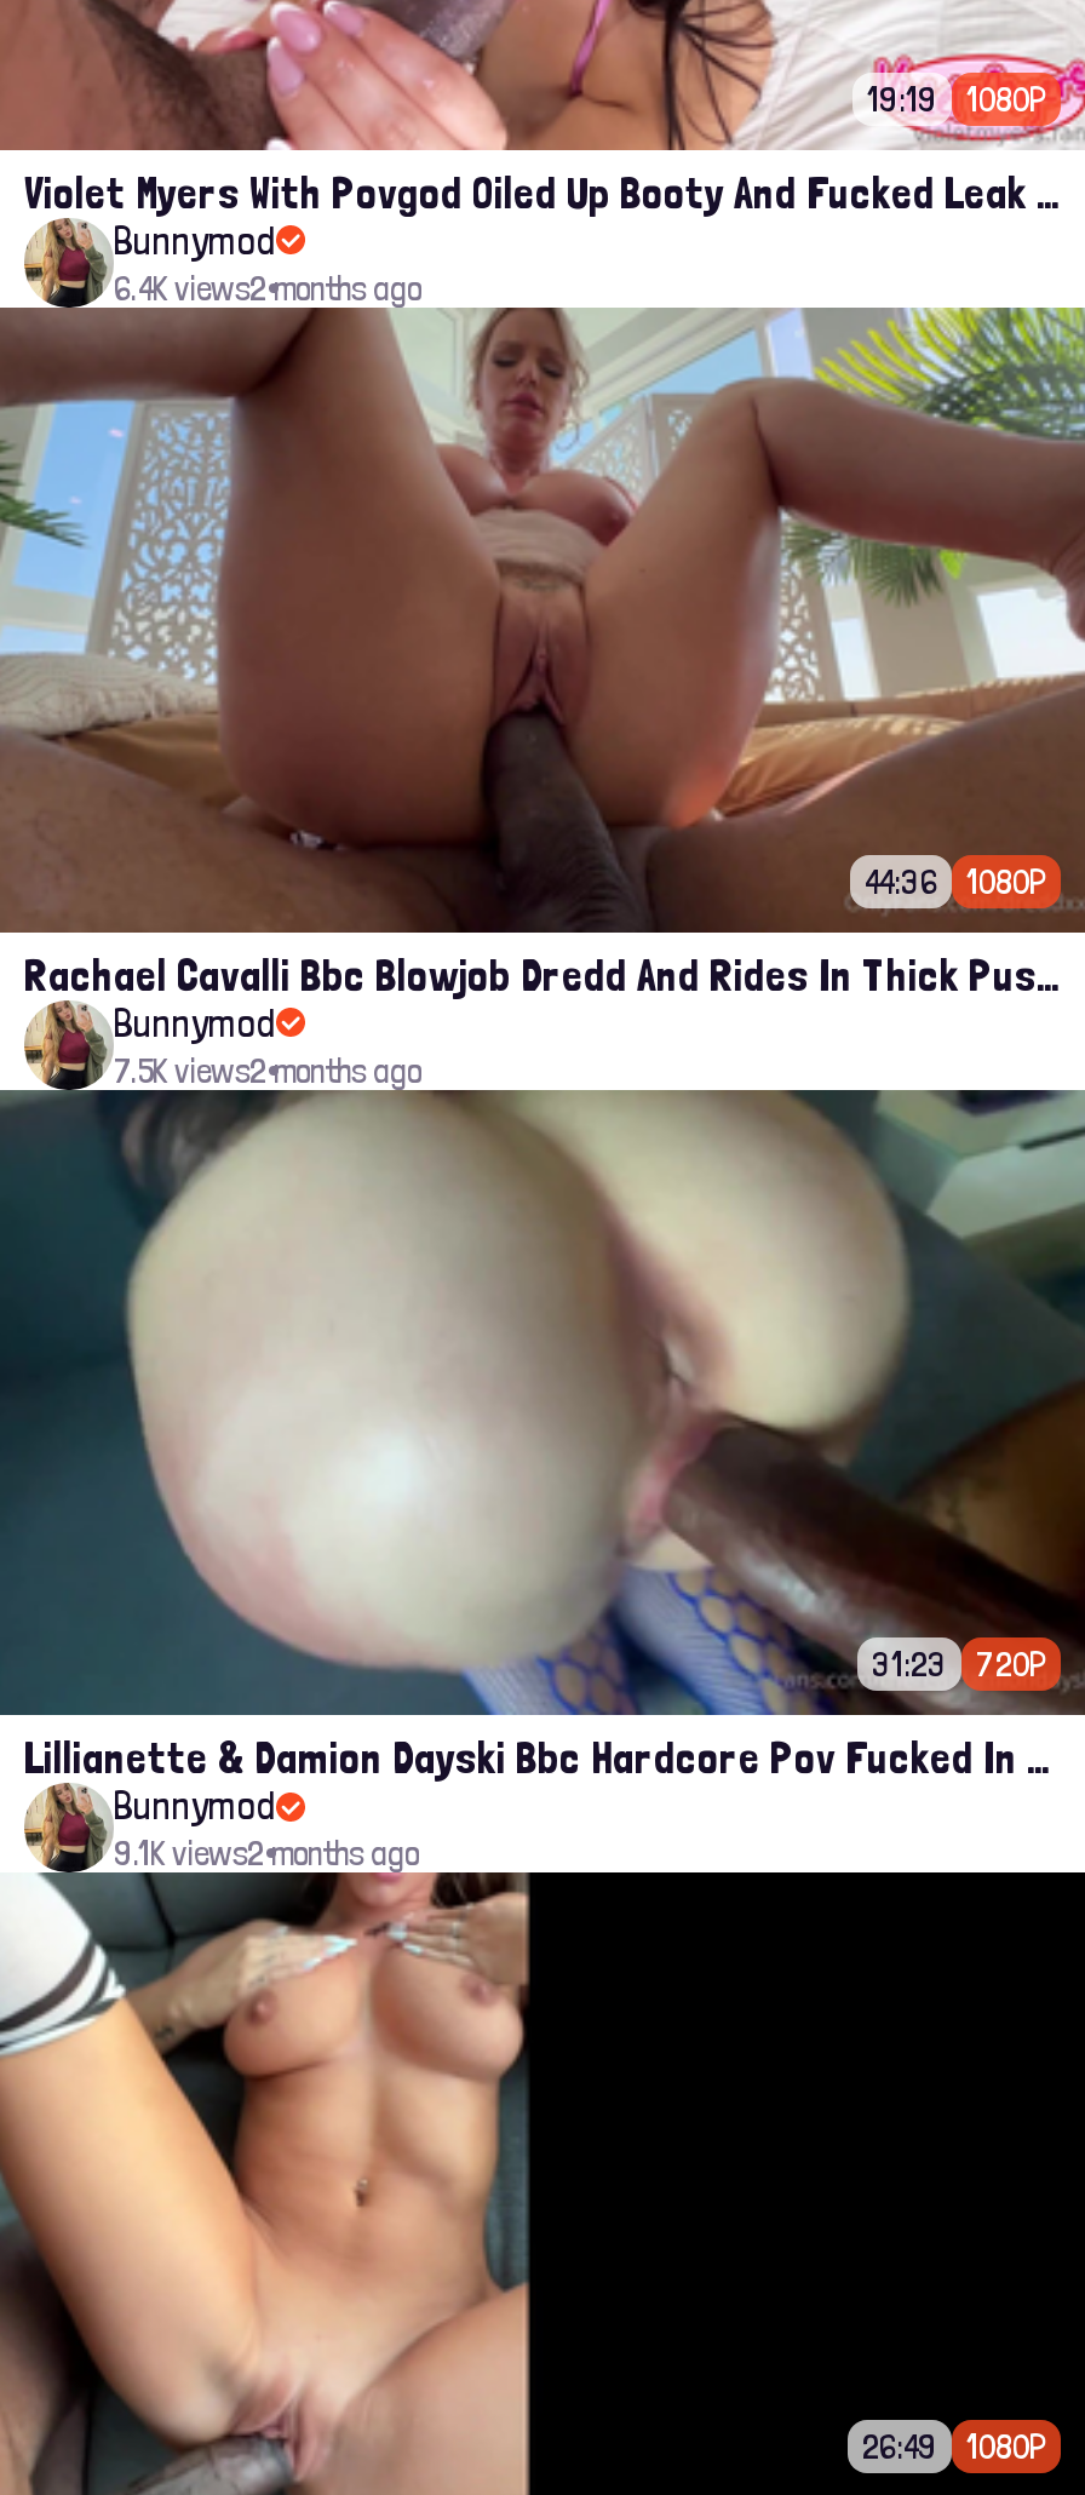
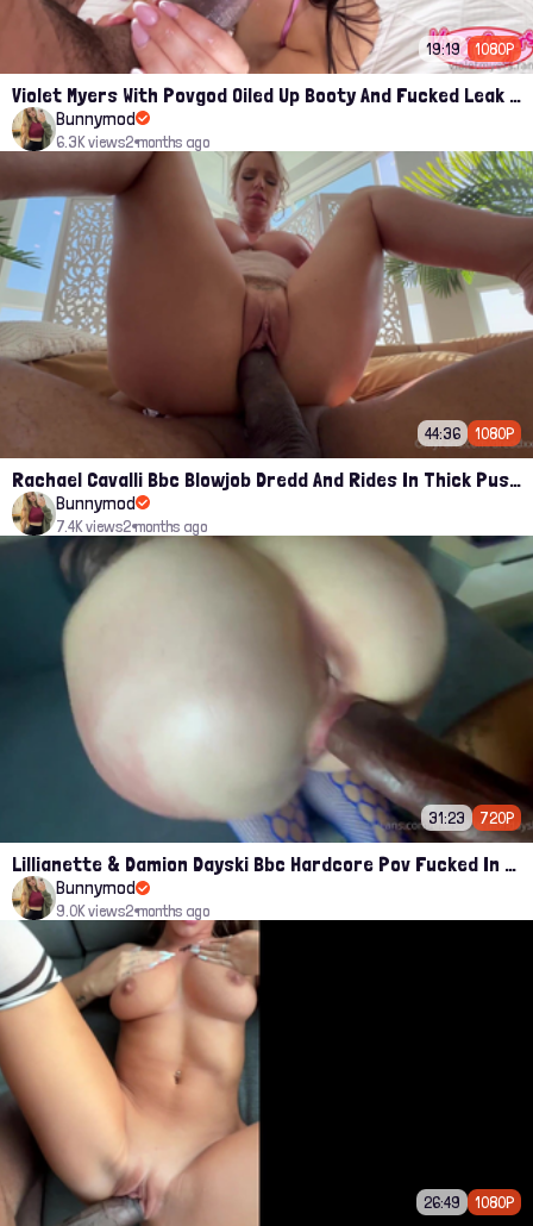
- 6.4K views2 months ago
+ 6.3K views2 months ago

- 7.5K views2 months ago
+ 7.4K views2 months ago

- 9.1K views2 months ago
+ 9.0K views2 months ago
